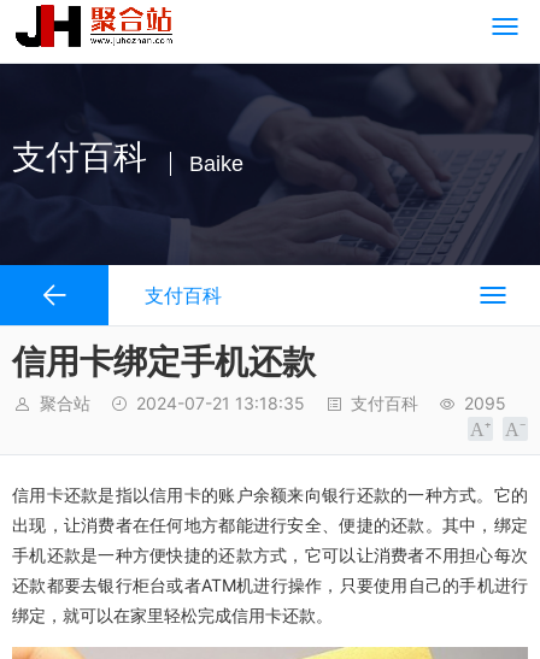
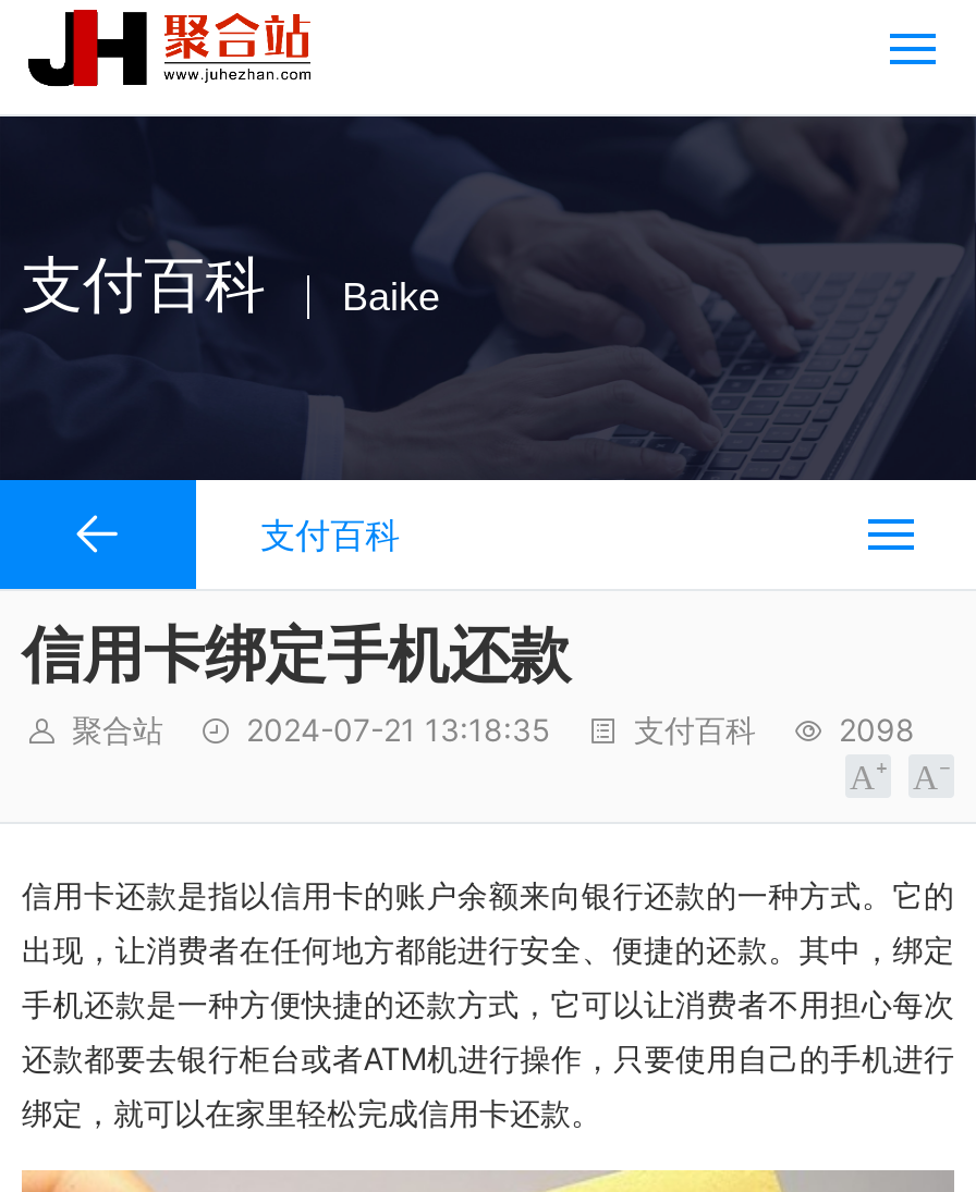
- 2095
+ 2098
